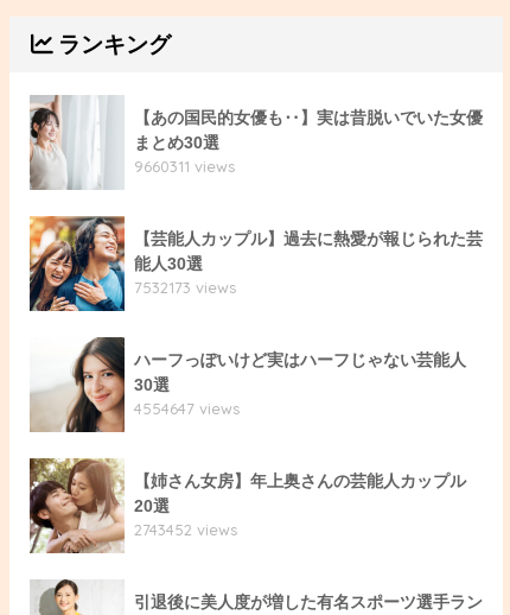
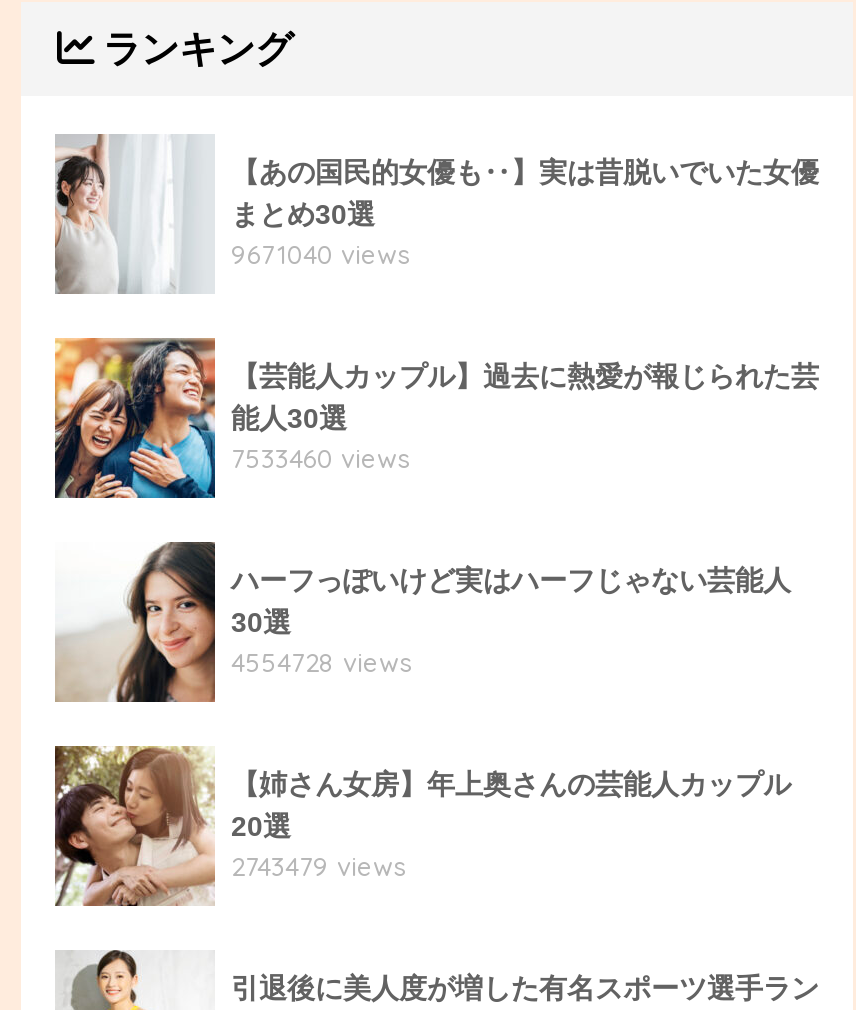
- 9660311 views
+ 9671040 views

- 7532173 views
+ 7533460 views

- 4554647 views
+ 4554728 views

- 2743452 views
+ 2743479 views
